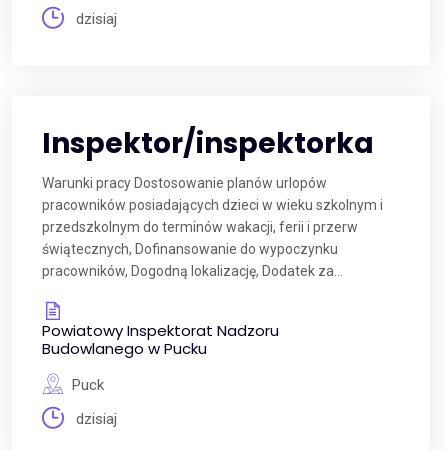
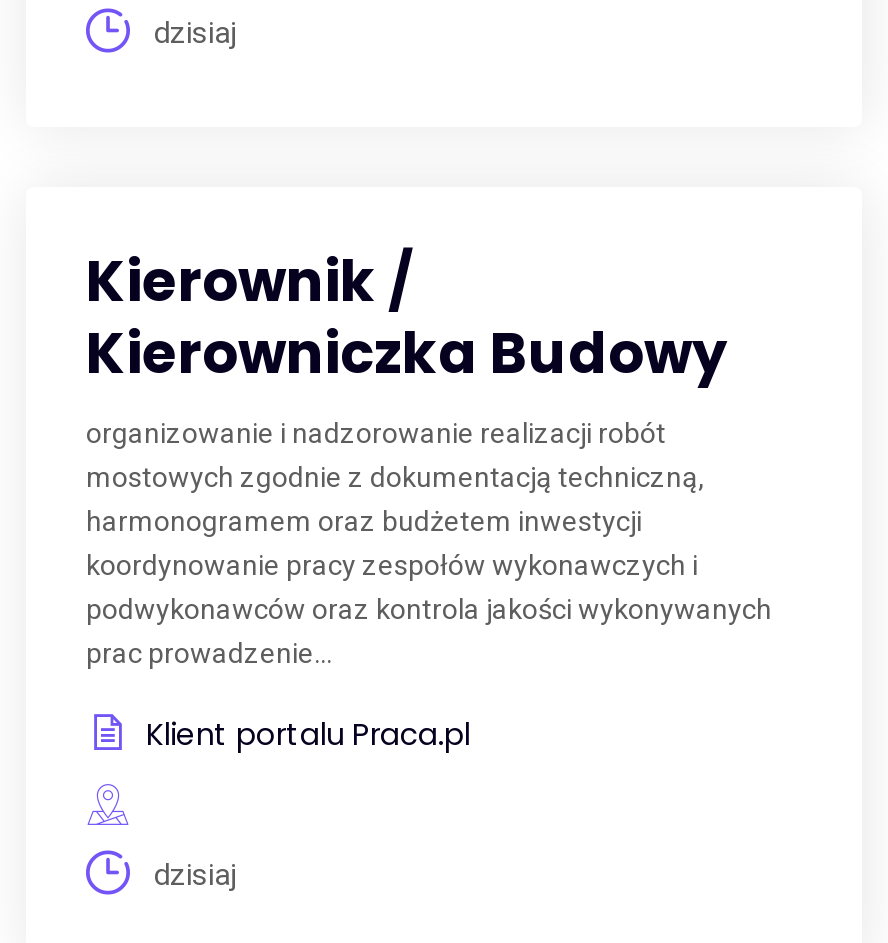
- Inspektor/inspektorka
- Warunki pracy Dostosowanie planów urlopów
- pracowników posiadających dzieci w wieku szkolnym i
- przedszkolnym do terminów wakacji, ferii i przerw
- świątecznych, Dofinansowanie do wypoczynku
- pracowników, Dogodną lokalizację, Dodatek za...
- Powiatowy Inspektorat Nadzoru
- Budowlanego w Pucku
- Puck
+ Kierownik /
+ Kierowniczka Budowy
+ organizowanie i nadzorowanie realizacji robót
+ mostowych zgodnie z dokumentacją techniczną,
+ harmonogramem oraz budżetem inwestycji
+ koordynowanie pracy zespołów wykonawczych i
+ podwykonawców oraz kontrola jakości wykonywanych
+ prac prowadzenie...
+ Klient portalu Praca.pl
